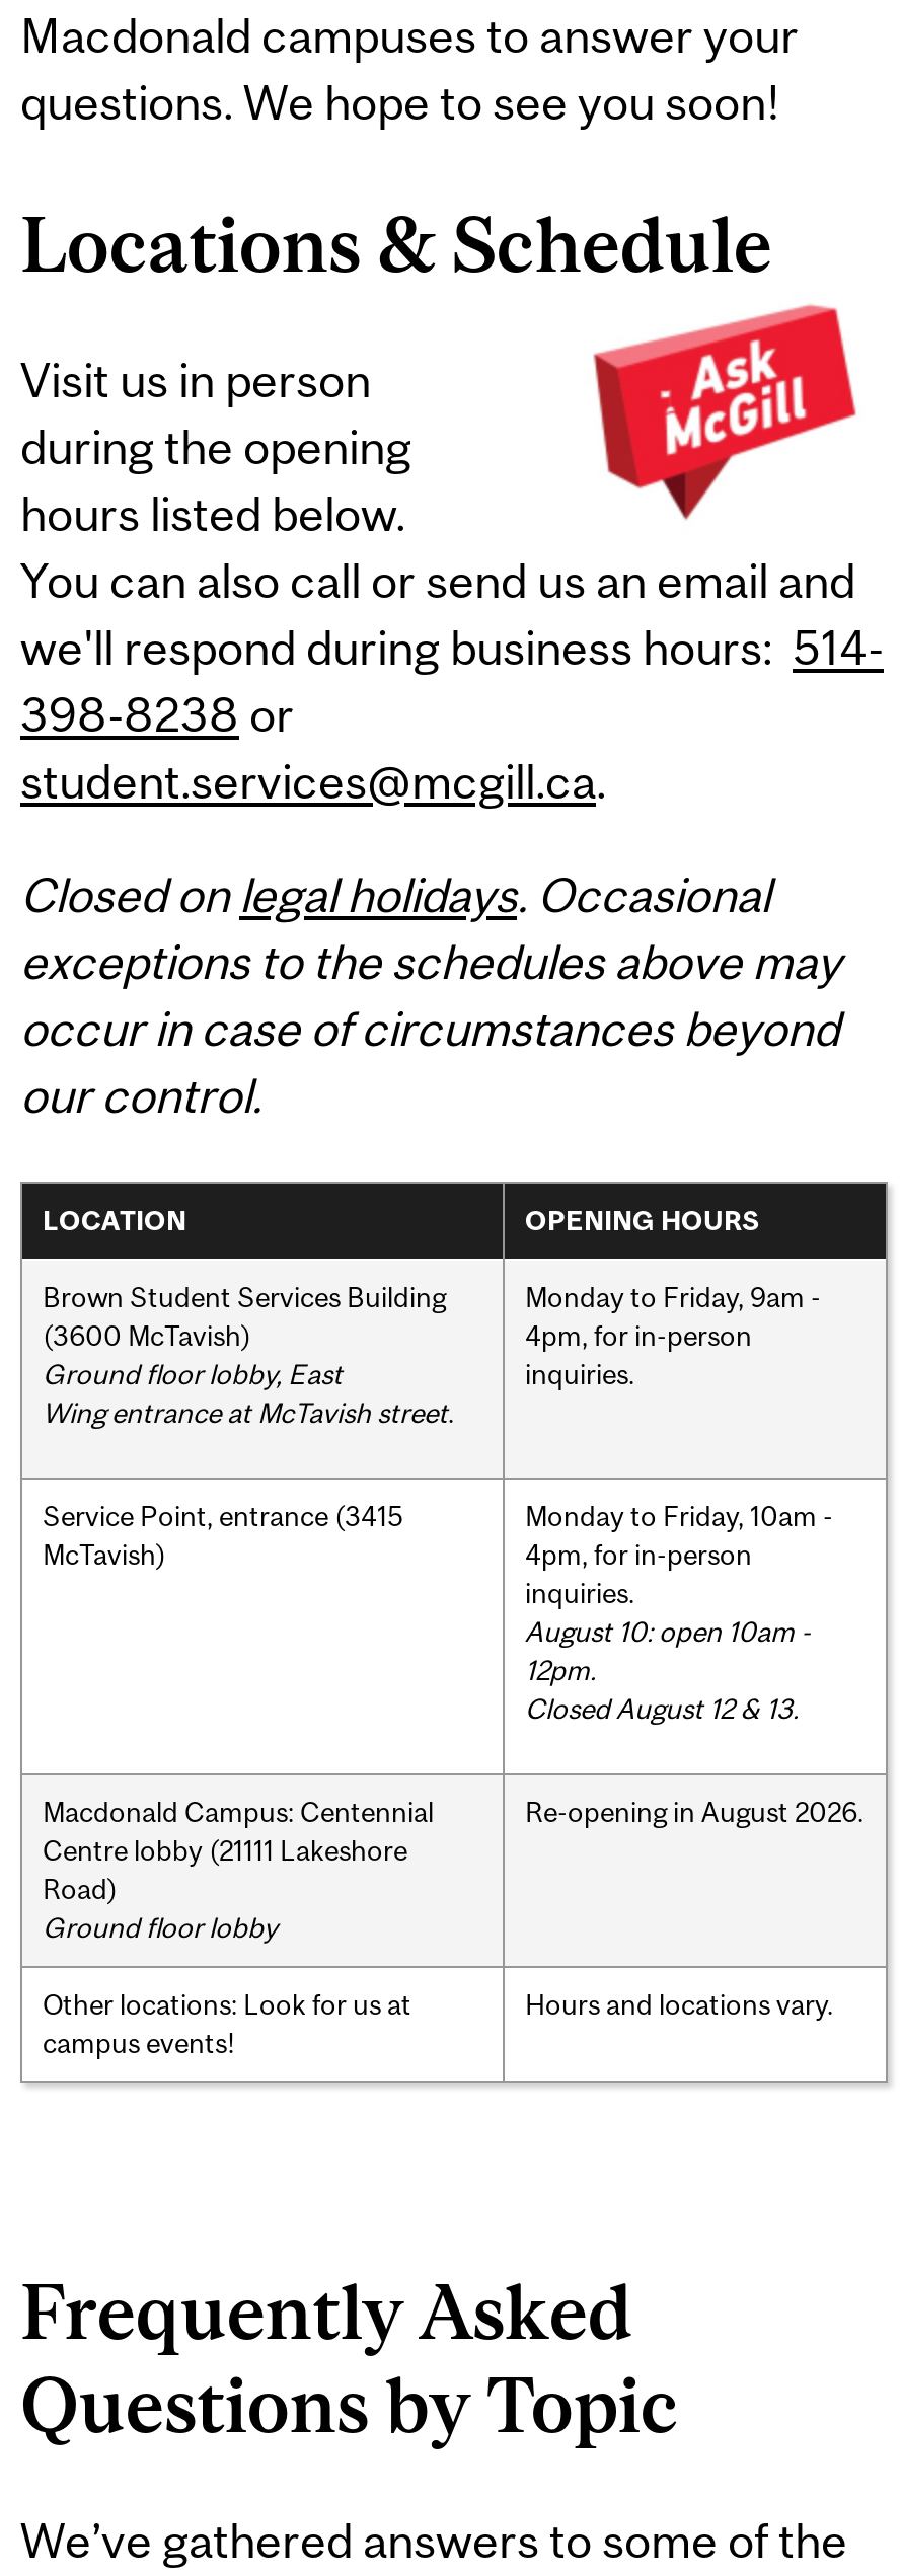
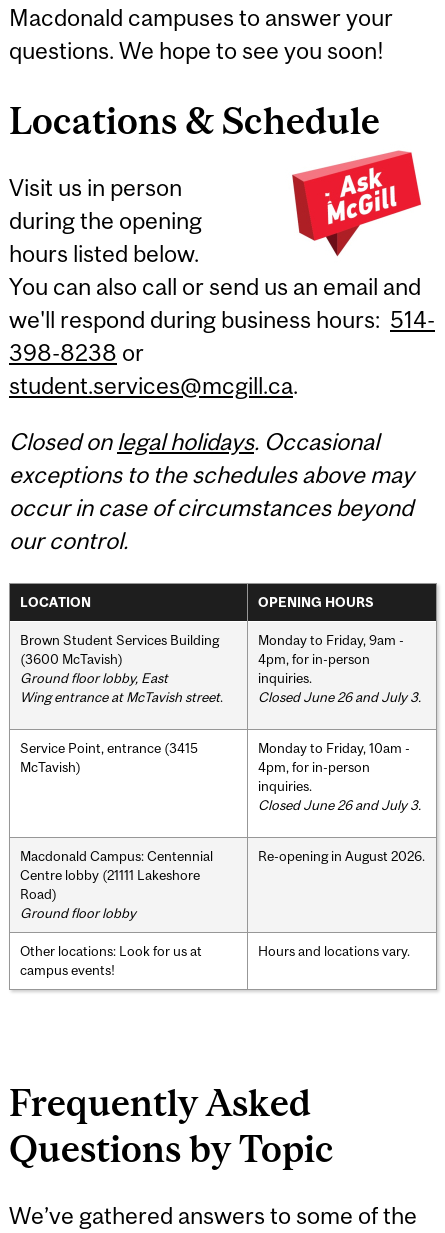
+ Closed June 26 and July 3.

- August 10: open 10am -
- 12pm.
- Closed August 12 & 13.
+ Closed June 26 and July 3.
